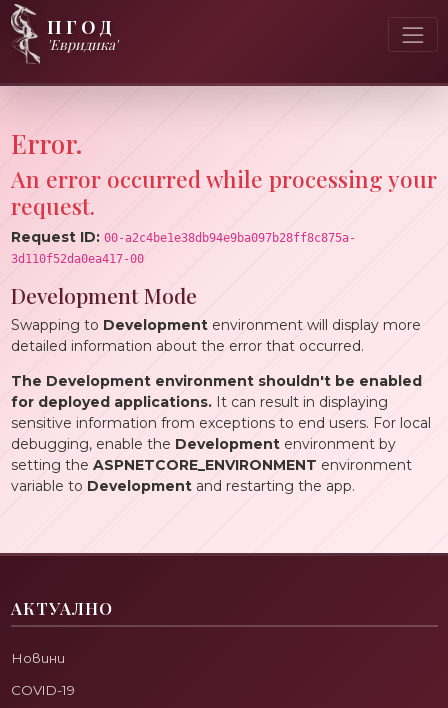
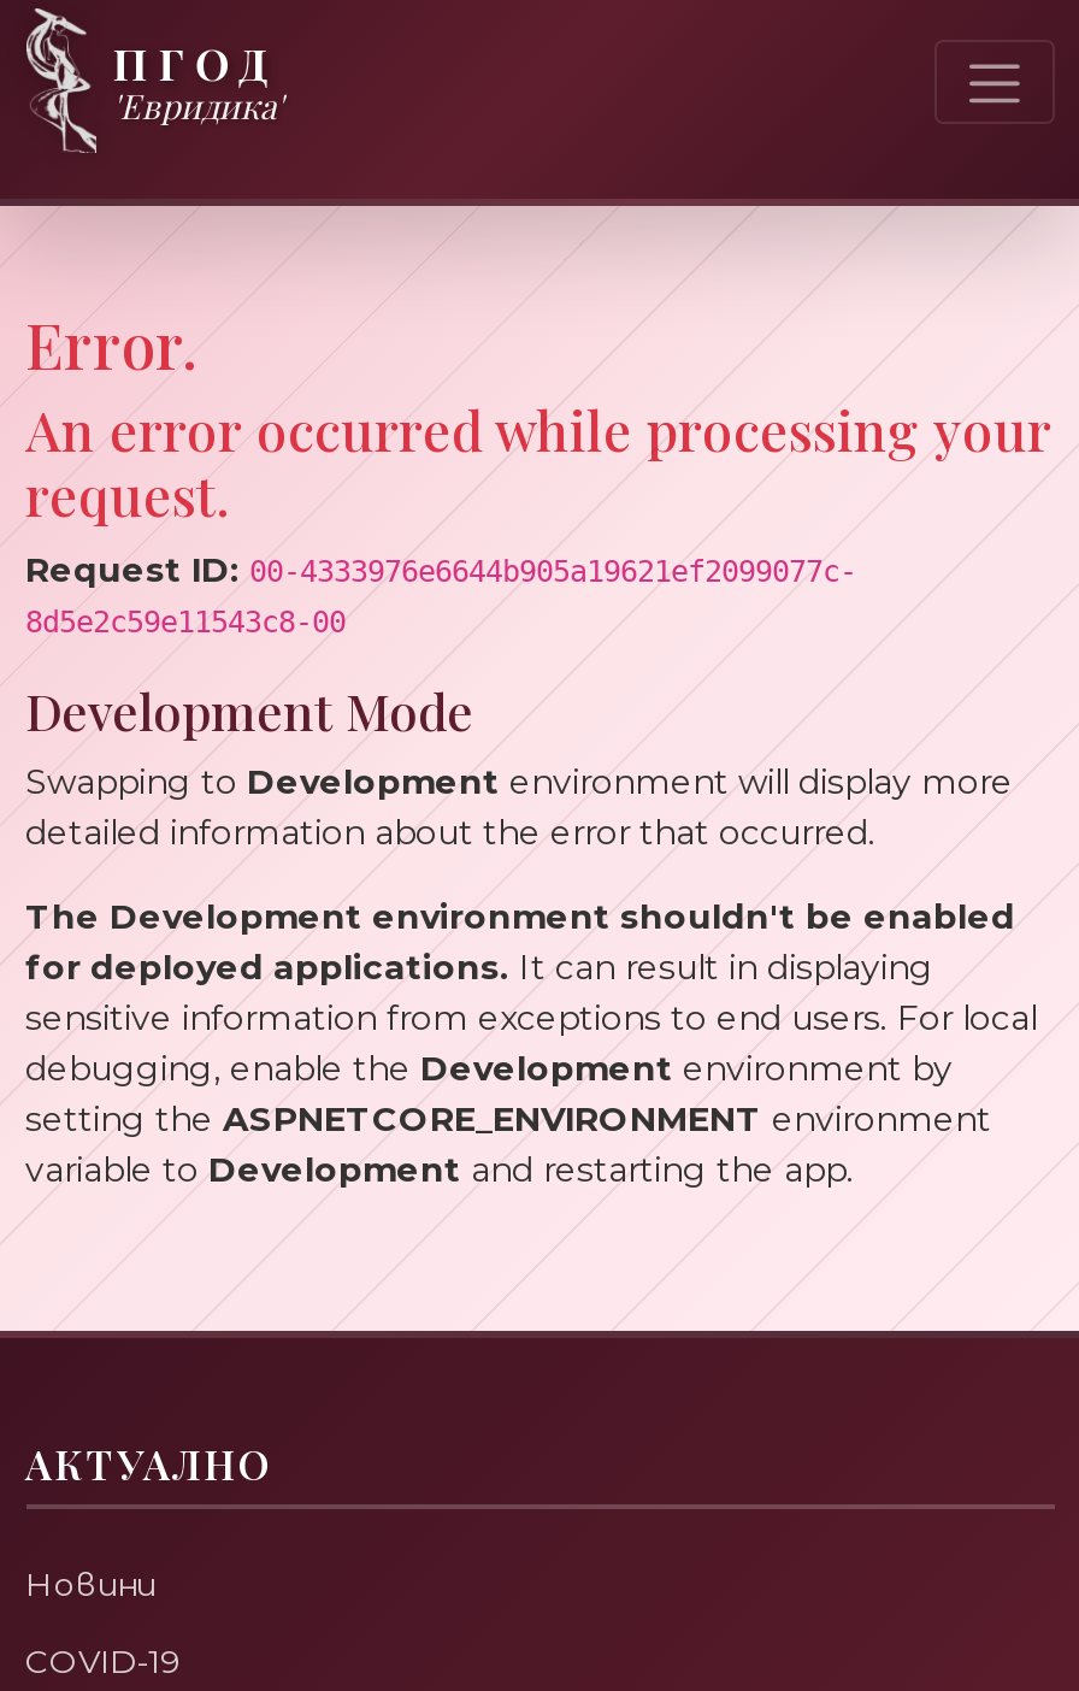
- Request ID: 00-a2c4be1e38db94e9ba097b28ff8c875a-
- 3d110f52da0ea417-00
+ Request ID: 00-4333976e6644b905a19621ef2099077c-
+ 8d5e2c59e11543c8-00
